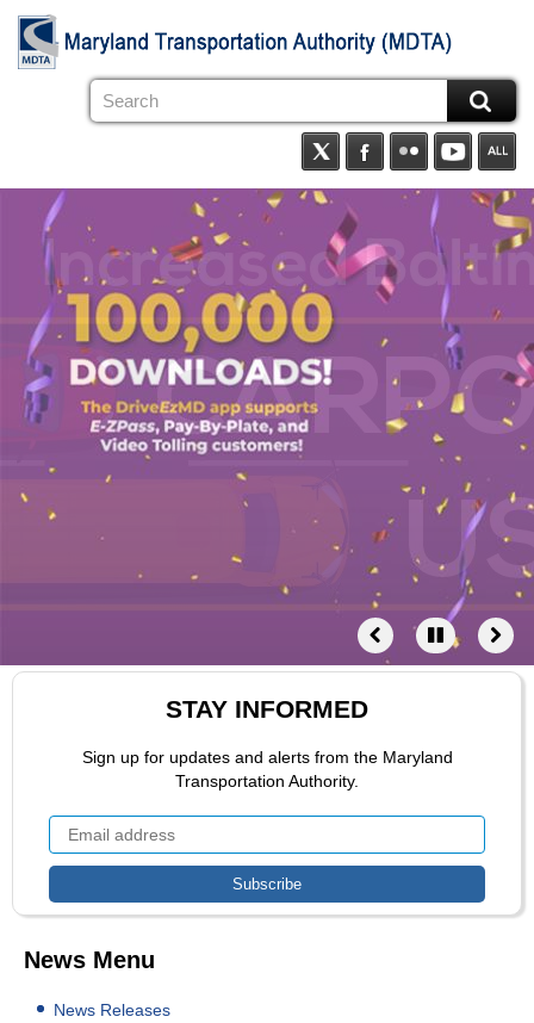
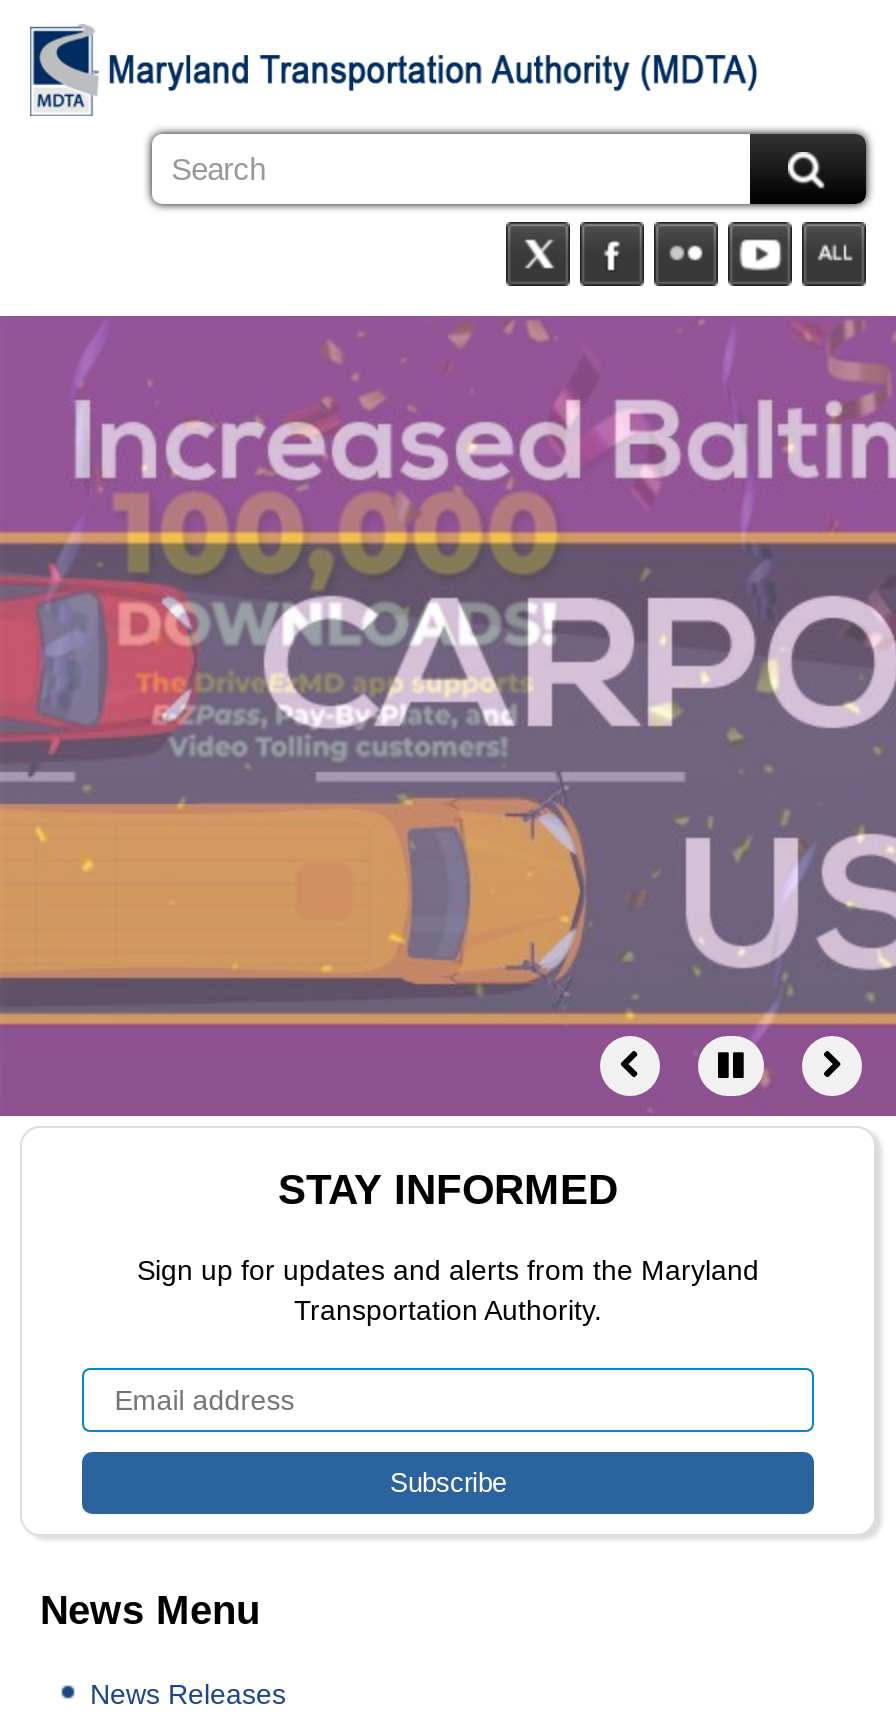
- [image]
+ [image]
